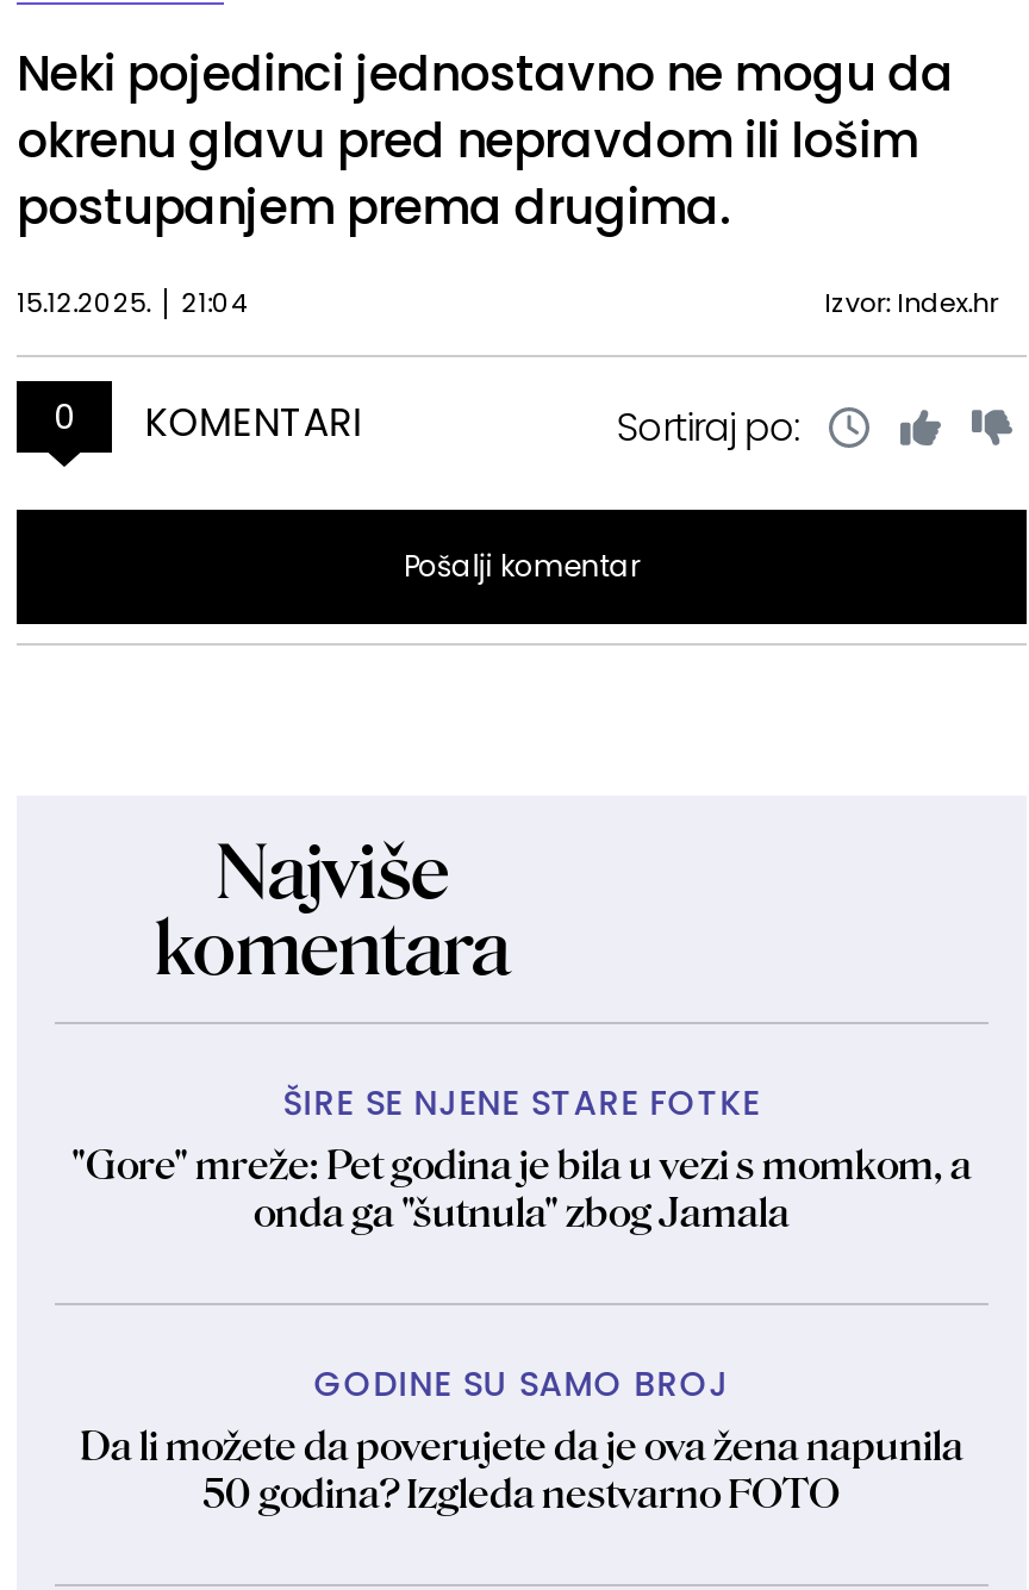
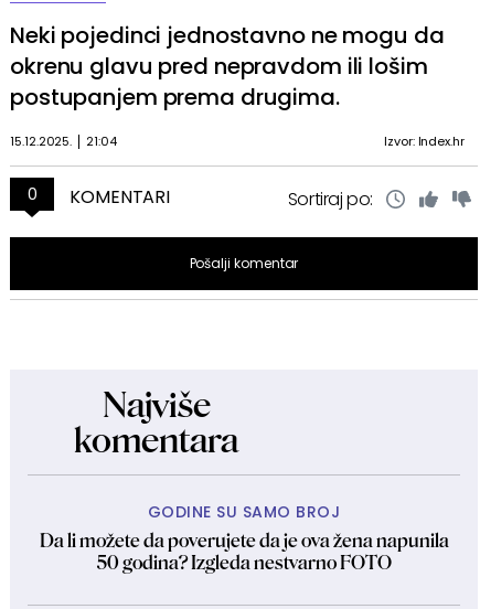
- ŠIRE SE NJENE STARE FOTKE
- "Gore" mreže: Pet godina je bila u vezi s momkom, a
- onda ga "šutnula" zbog Jamala
